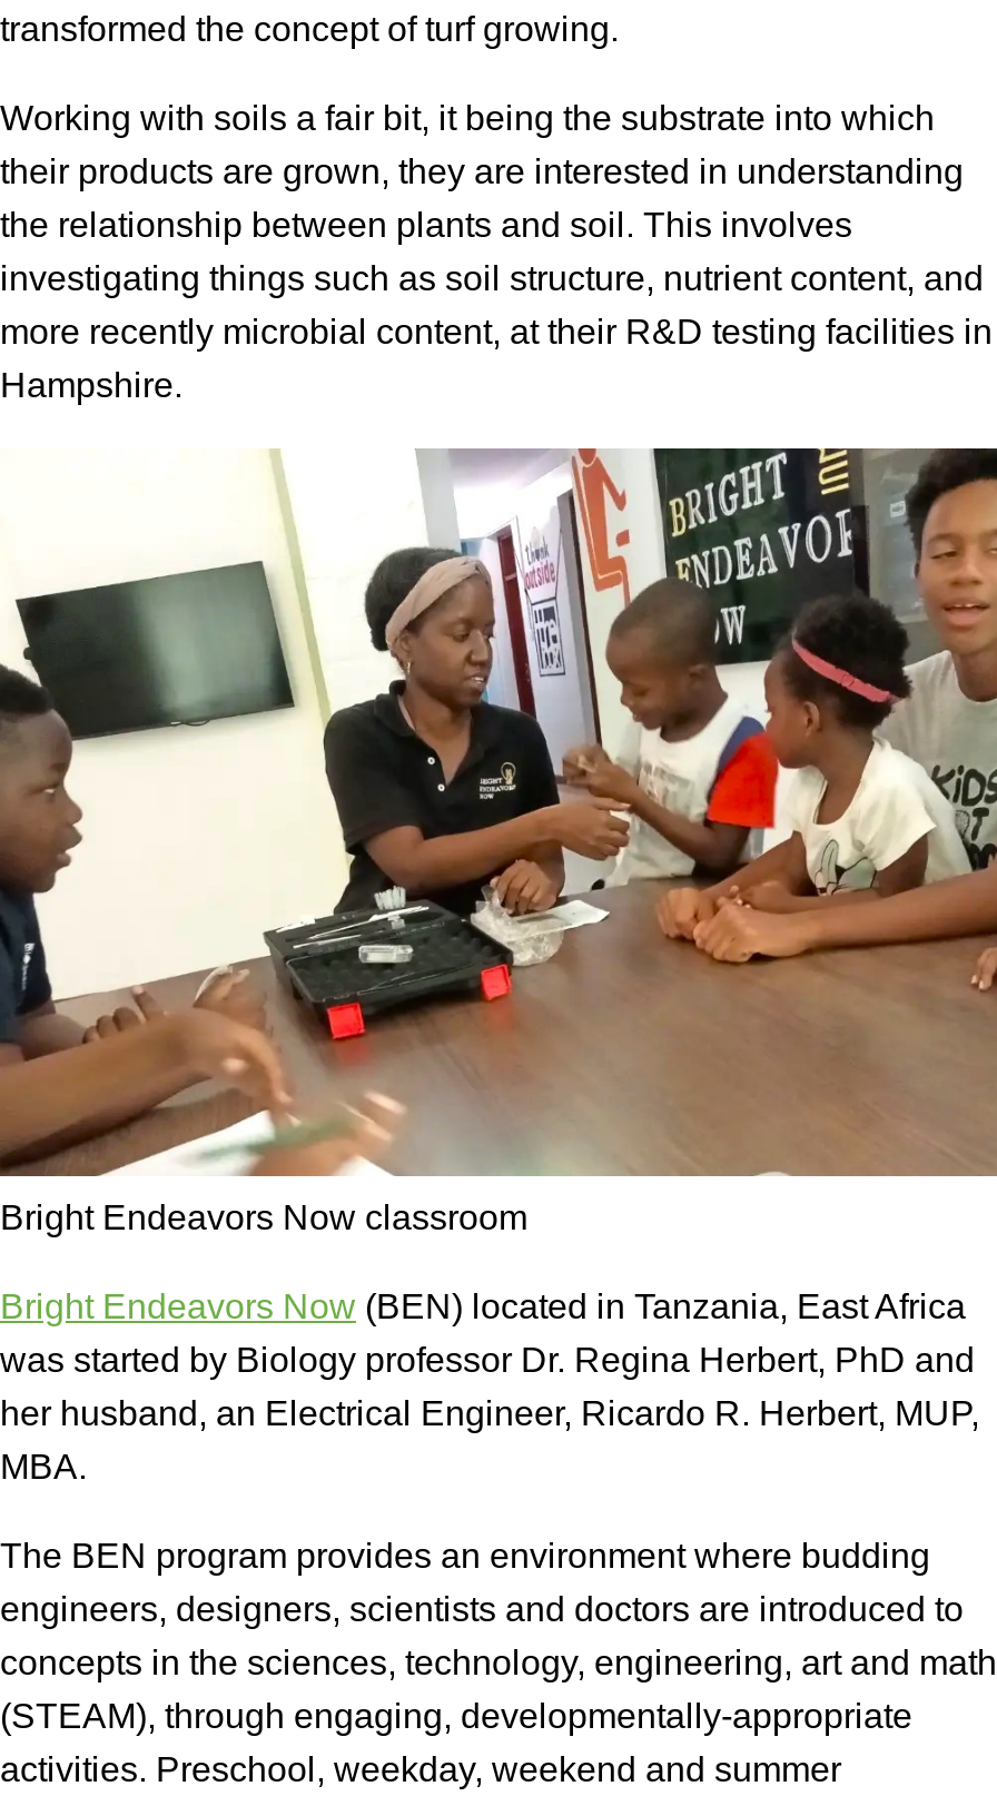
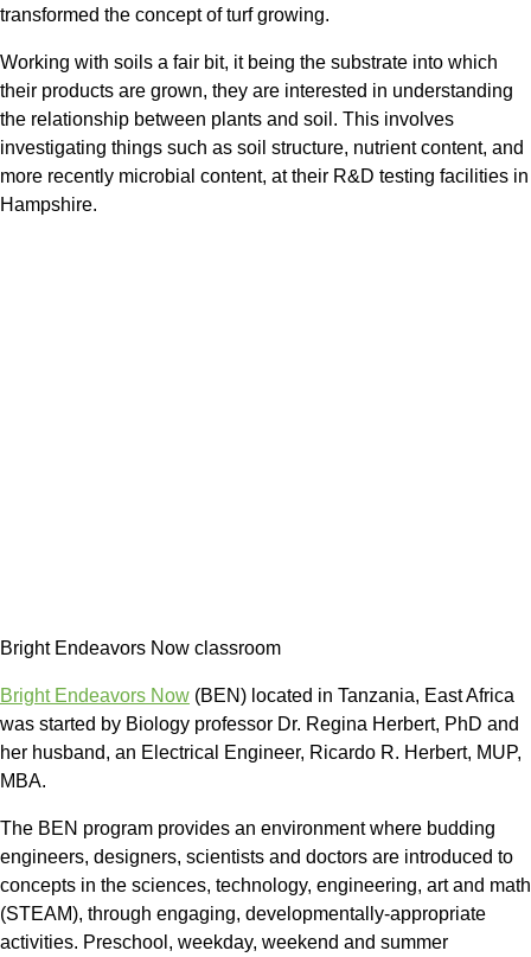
- [image]
